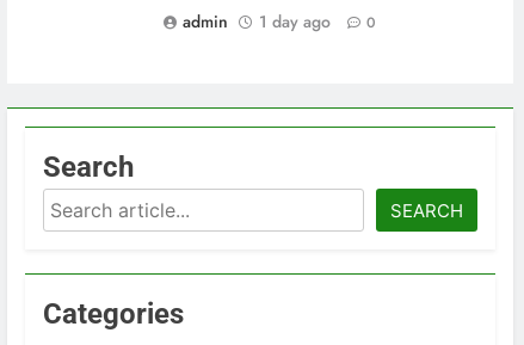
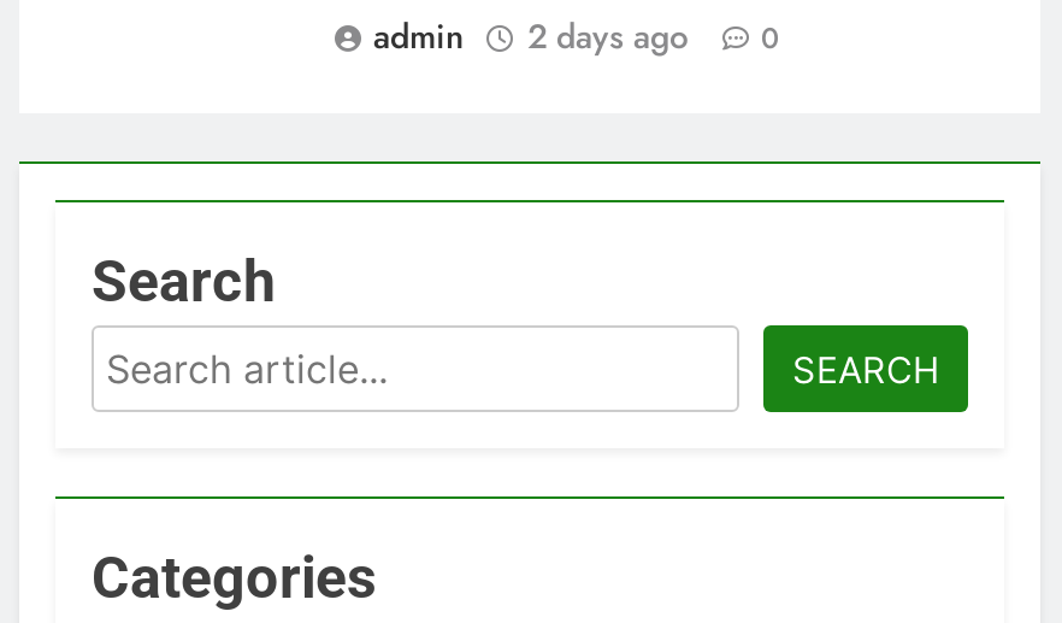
- admin 1 day ago 0
+ admin 2 days ago 0
